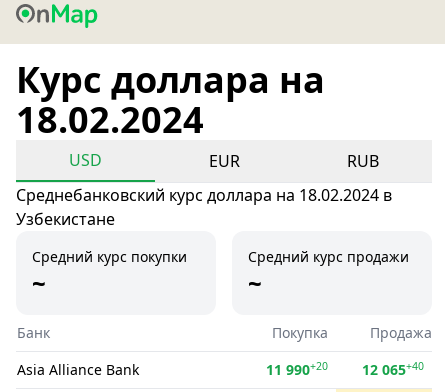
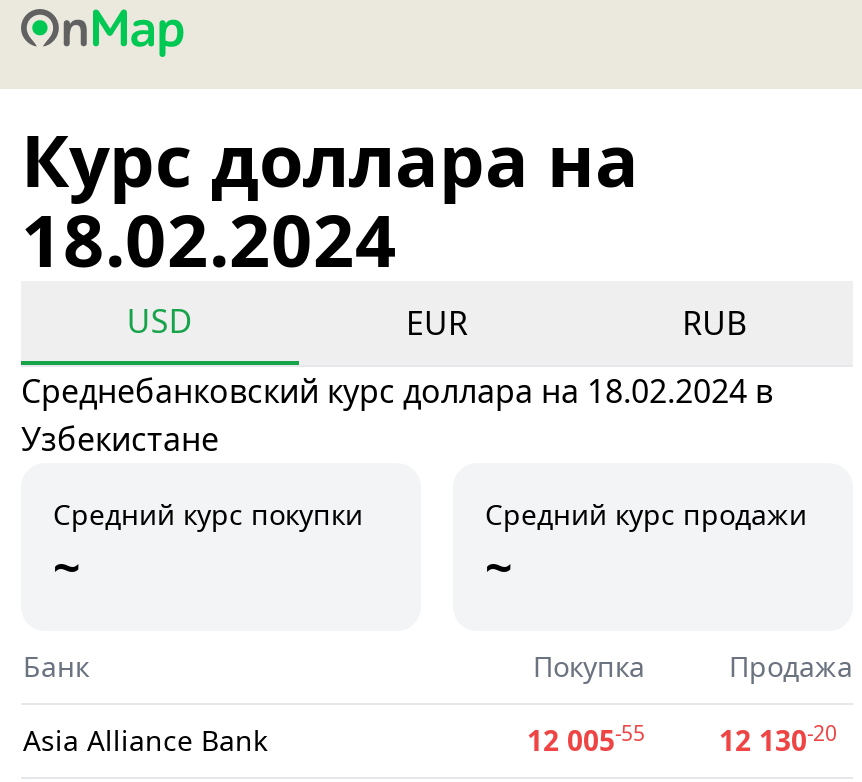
- 11 990+20
+ 12 005-55

- 12 065+40
+ 12 130-20
